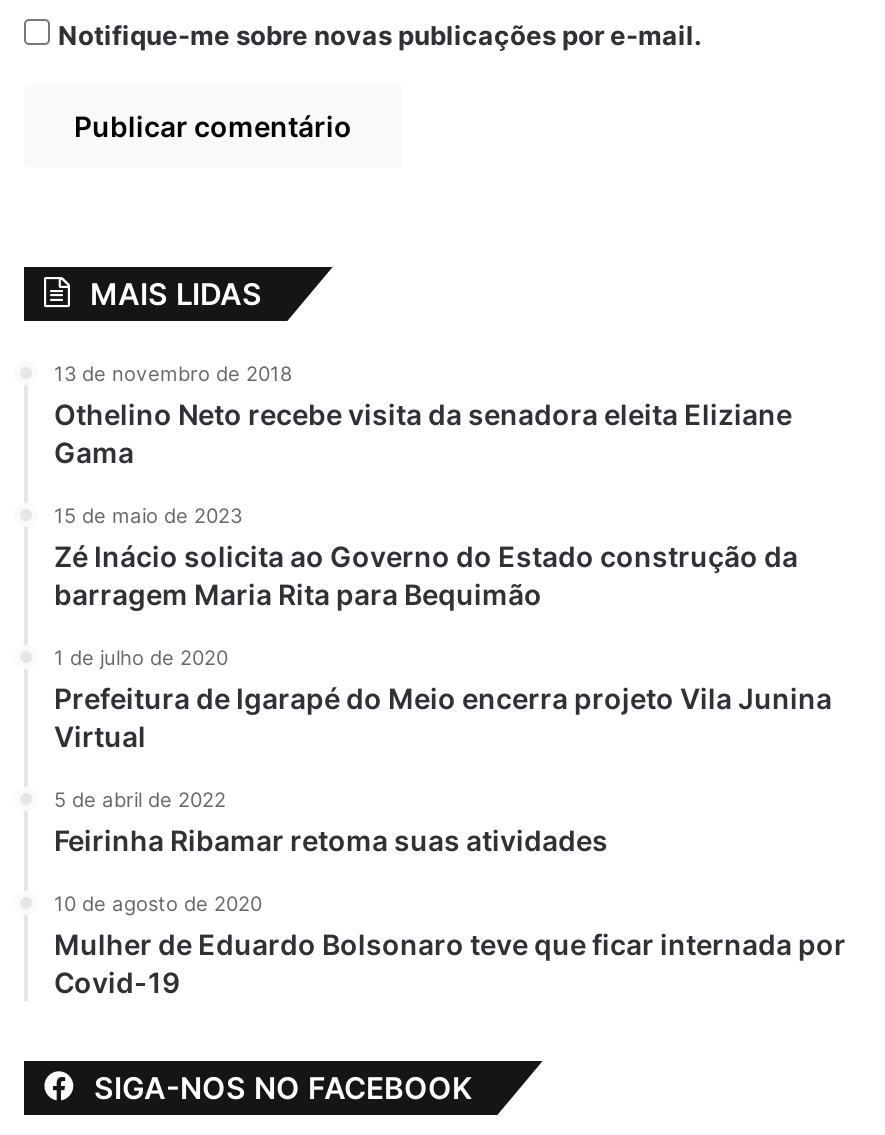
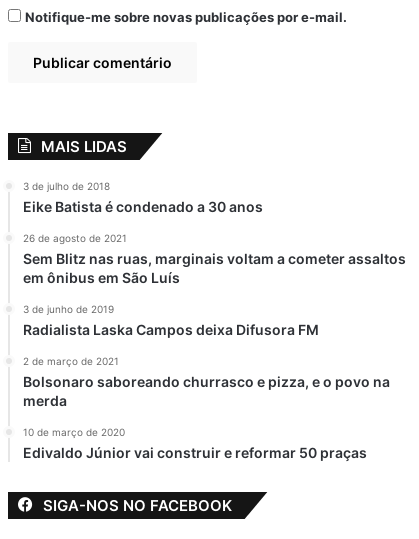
- 13 de novembro de 2018
- Othelino Neto recebe visita da senadora eleita Eliziane
- Gama
+ 3 de julho de 2018
+ Eike Batista é condenado a 30 anos

- 15 de maio de 2023
- Zé Inácio solicita ao Governo do Estado construção da
- barragem Maria Rita para Bequimão
+ 26 de agosto de 2021
+ Sem Blitz nas ruas, marginais voltam a cometer assaltos
+ em ônibus em São Luís

- 1 de julho de 2020
- Prefeitura de Igarapé do Meio encerra projeto Vila Junina
- Virtual
+ 3 de junho de 2019
+ Radialista Laska Campos deixa Difusora FM

- 5 de abril de 2022
- Feirinha Ribamar retoma suas atividades
+ 2 de março de 2021
+ Bolsonaro saboreando churrasco e pizza, e o povo na
+ merda

- 10 de agosto de 2020
- Mulher de Eduardo Bolsonaro teve que ficar internada por
- Covid-19
+ 10 de março de 2020
+ Edivaldo Júnior vai construir e reformar 50 praças
